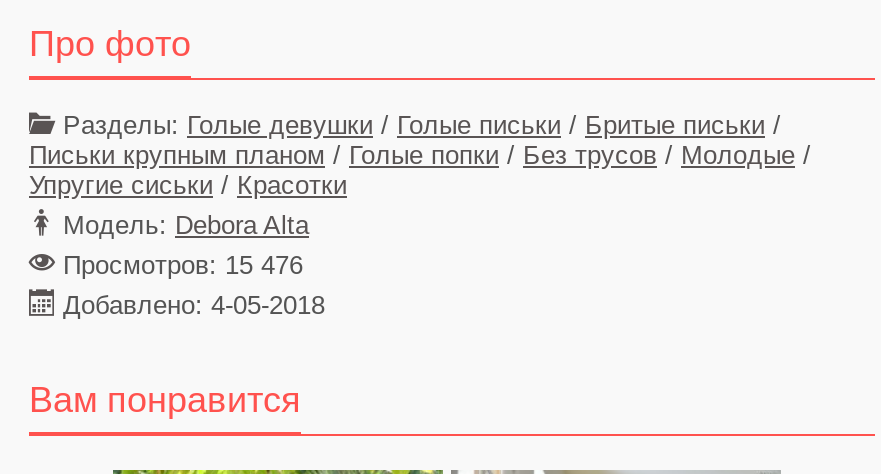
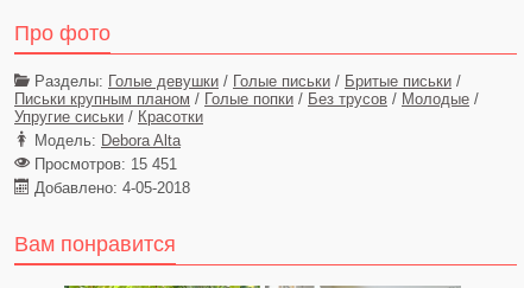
- Просмотров: 15 476
+ Просмотров: 15 451
